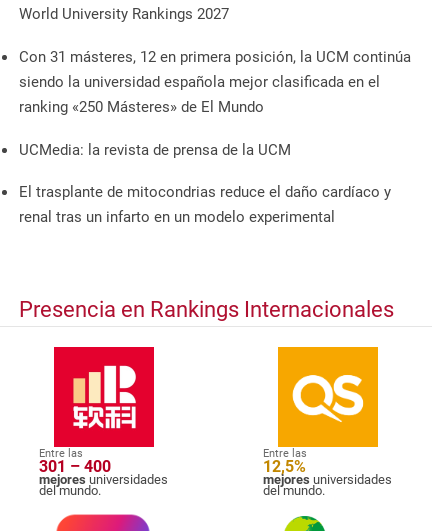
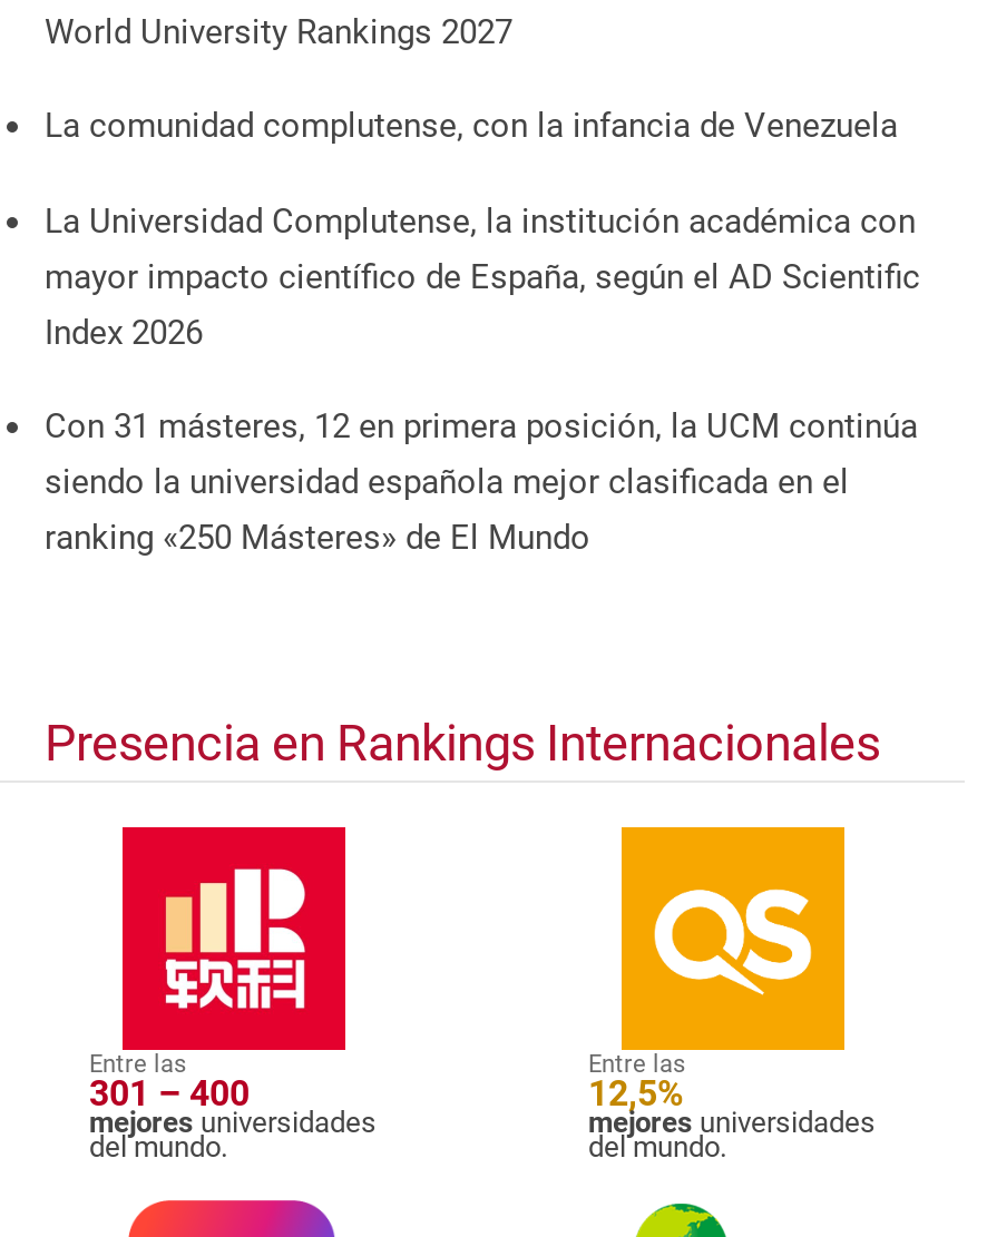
+ La comunidad complutense, con la infancia de Venezuela
+ La Universidad Complutense, la institución académica con
+ mayor impacto científico de España, según el AD Scientific
+ Index 2026

moved down: Con 31 másteres, 12 en primera posición, la UCM continúa | siendo la universidad española mejor clasificada en el | ranking «250 Másteres» de El Mundo

- UCMedia: la revista de prensa de la UCM
- El trasplante de mitocondrias reduce el daño cardíaco y
- renal tras un infarto en un modelo experimental
